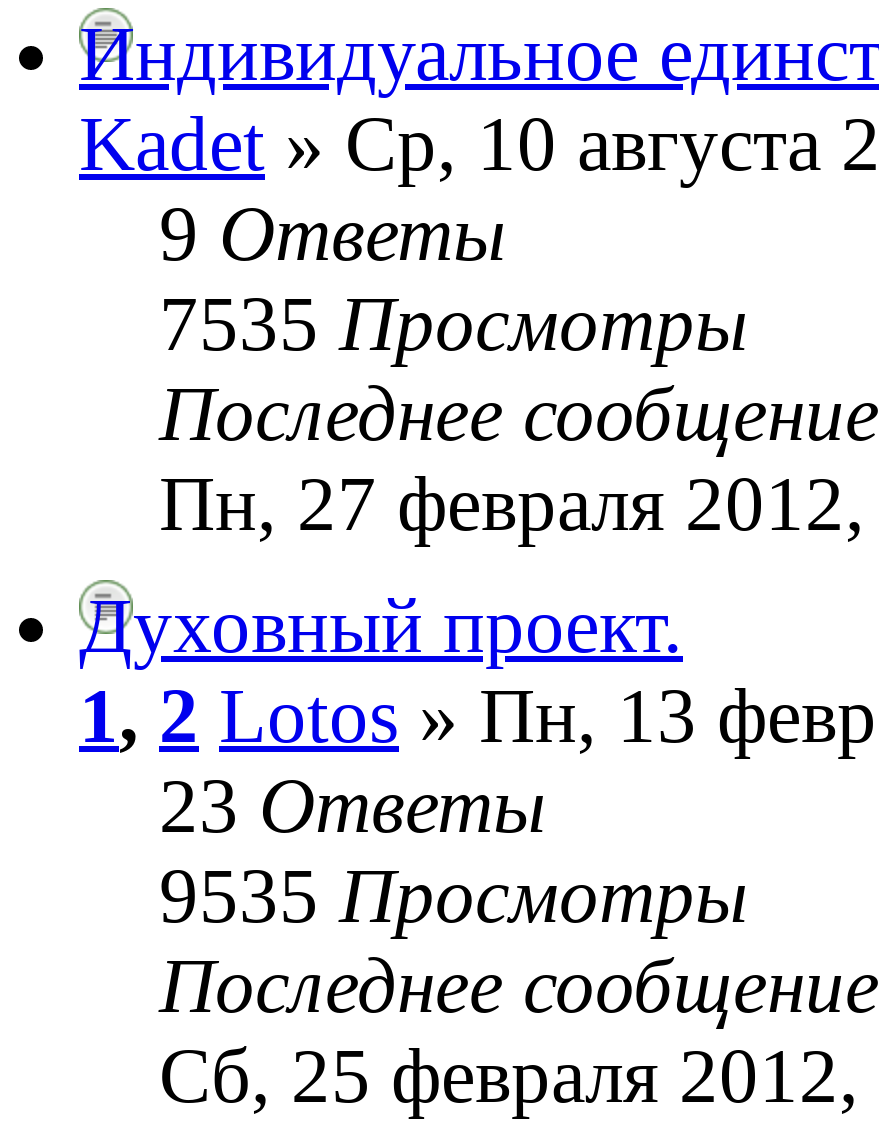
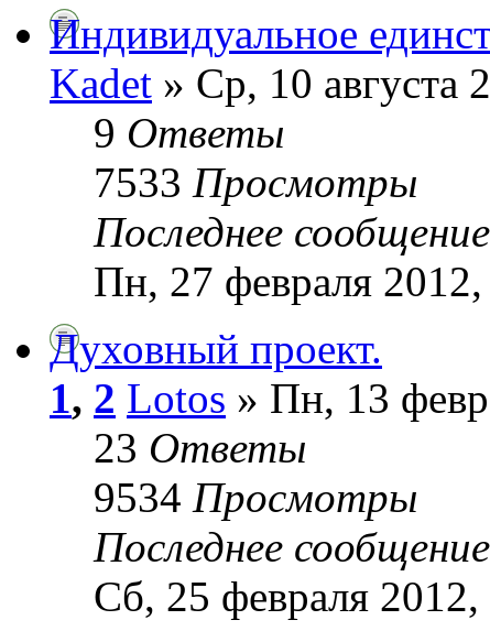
- 7535 Просмотры
+ 7533 Просмотры

- 9535 Просмотры
+ 9534 Просмотры
